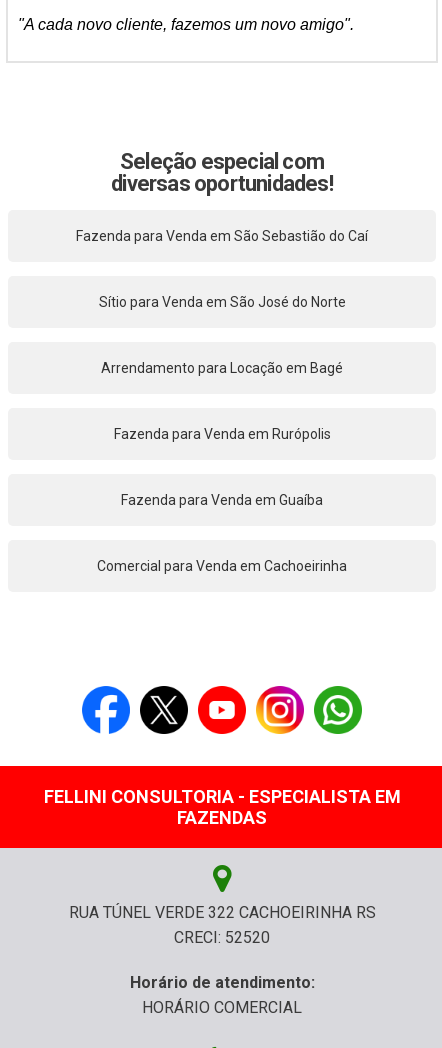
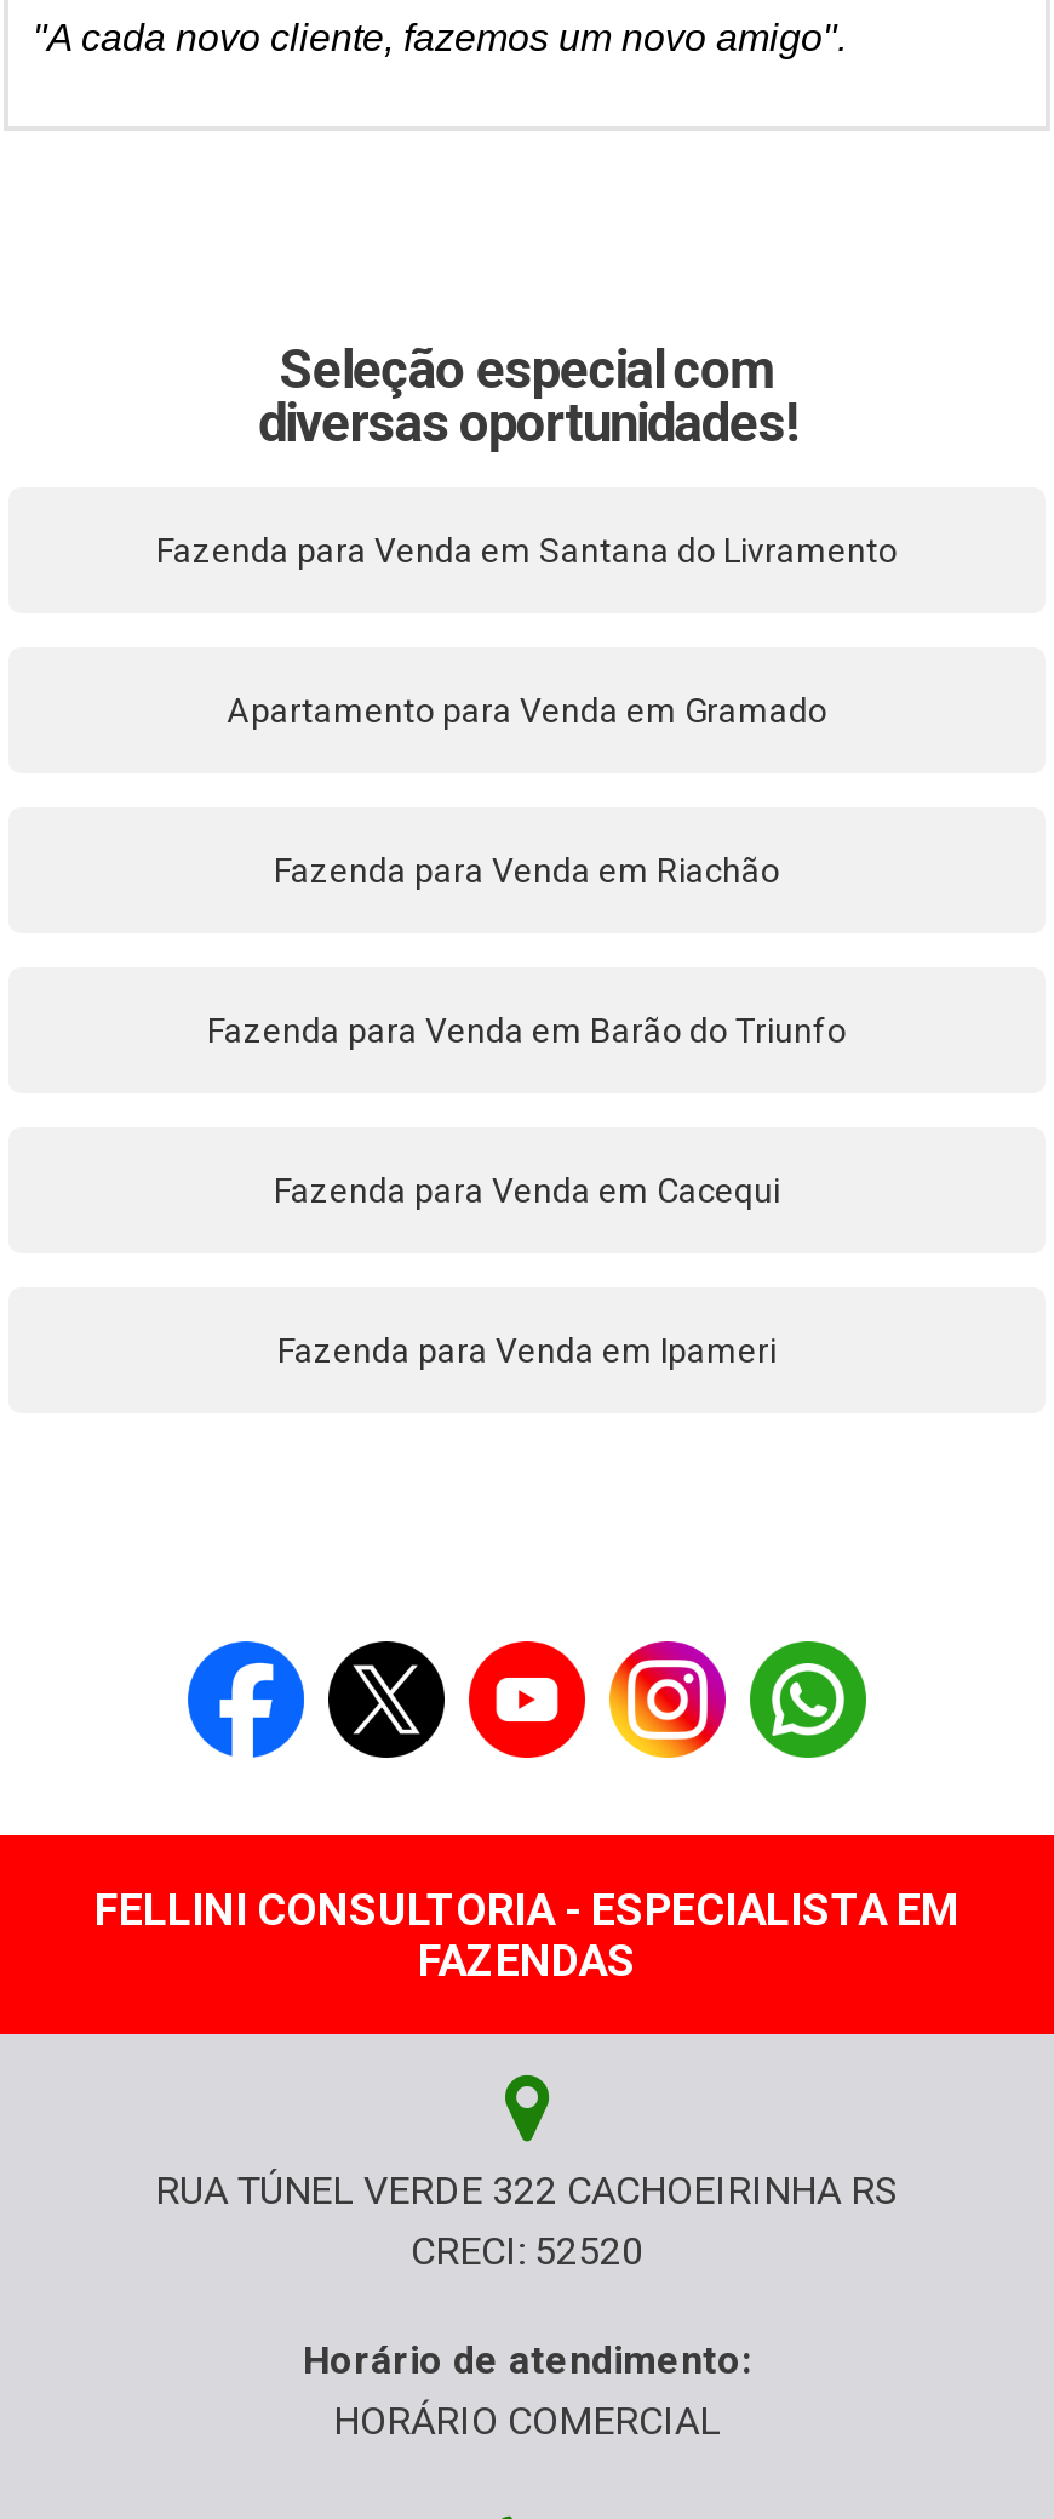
- Fazenda para Venda em São Sebastião do Caí
+ Fazenda para Venda em Santana do Livramento

- Sítio para Venda em São José do Norte
+ Apartamento para Venda em Gramado

- Arrendamento para Locação em Bagé
+ Fazenda para Venda em Riachão

- Fazenda para Venda em Rurópolis
+ Fazenda para Venda em Barão do Triunfo

- Fazenda para Venda em Guaíba
+ Fazenda para Venda em Cacequi

- Comercial para Venda em Cachoeirinha
+ Fazenda para Venda em Ipameri
